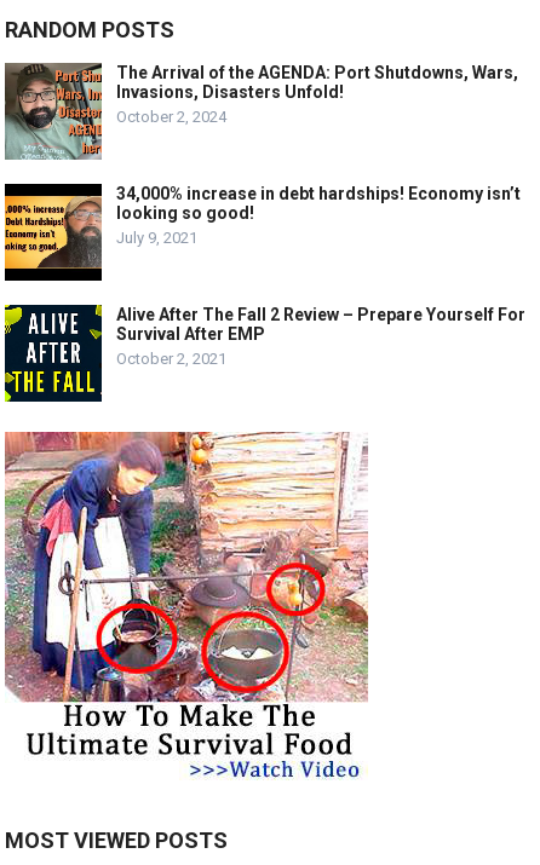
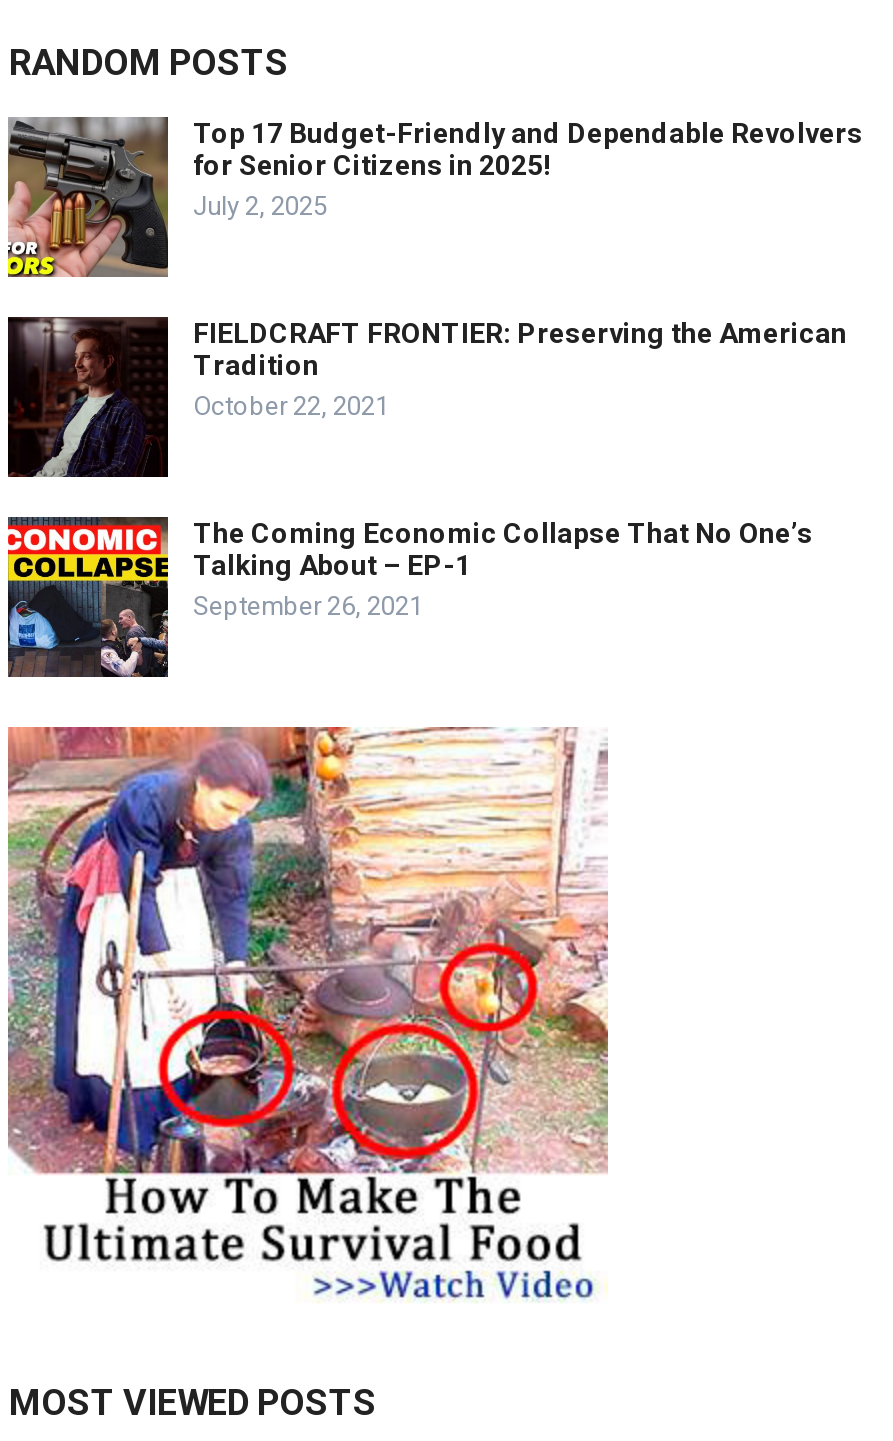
- [image]
- The Arrival of the AGENDA: Port Shutdowns, Wars,
- Invasions, Disasters Unfold!
- October 2, 2024
+ [image]
+ Top 17 Budget-Friendly and Dependable Revolvers
+ for Senior Citizens in 2025!
+ July 2, 2025

- [image]
- 34,000% increase in debt hardships! Economy isn’t
- looking so good!
- July 9, 2021
+ [image]
+ FIELDCRAFT FRONTIER: Preserving the American
+ Tradition
+ October 22, 2021

- [image]
- Alive After The Fall 2 Review – Prepare Yourself For
- Survival After EMP
- October 2, 2021
+ [image]
+ The Coming Economic Collapse That No One’s
+ Talking About – EP-1
+ September 26, 2021
